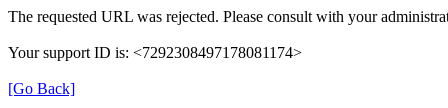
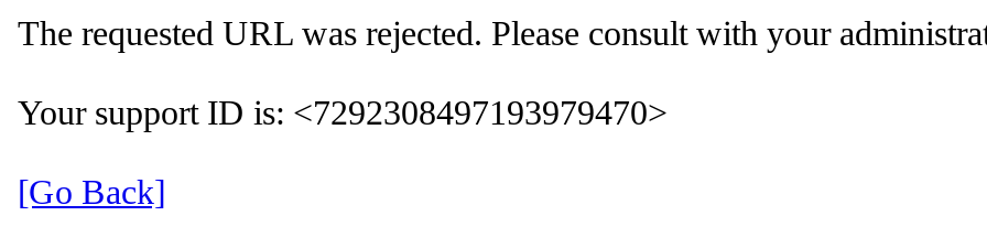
- Your support ID is: <7292308497178081174>
+ Your support ID is: <7292308497193979470>
